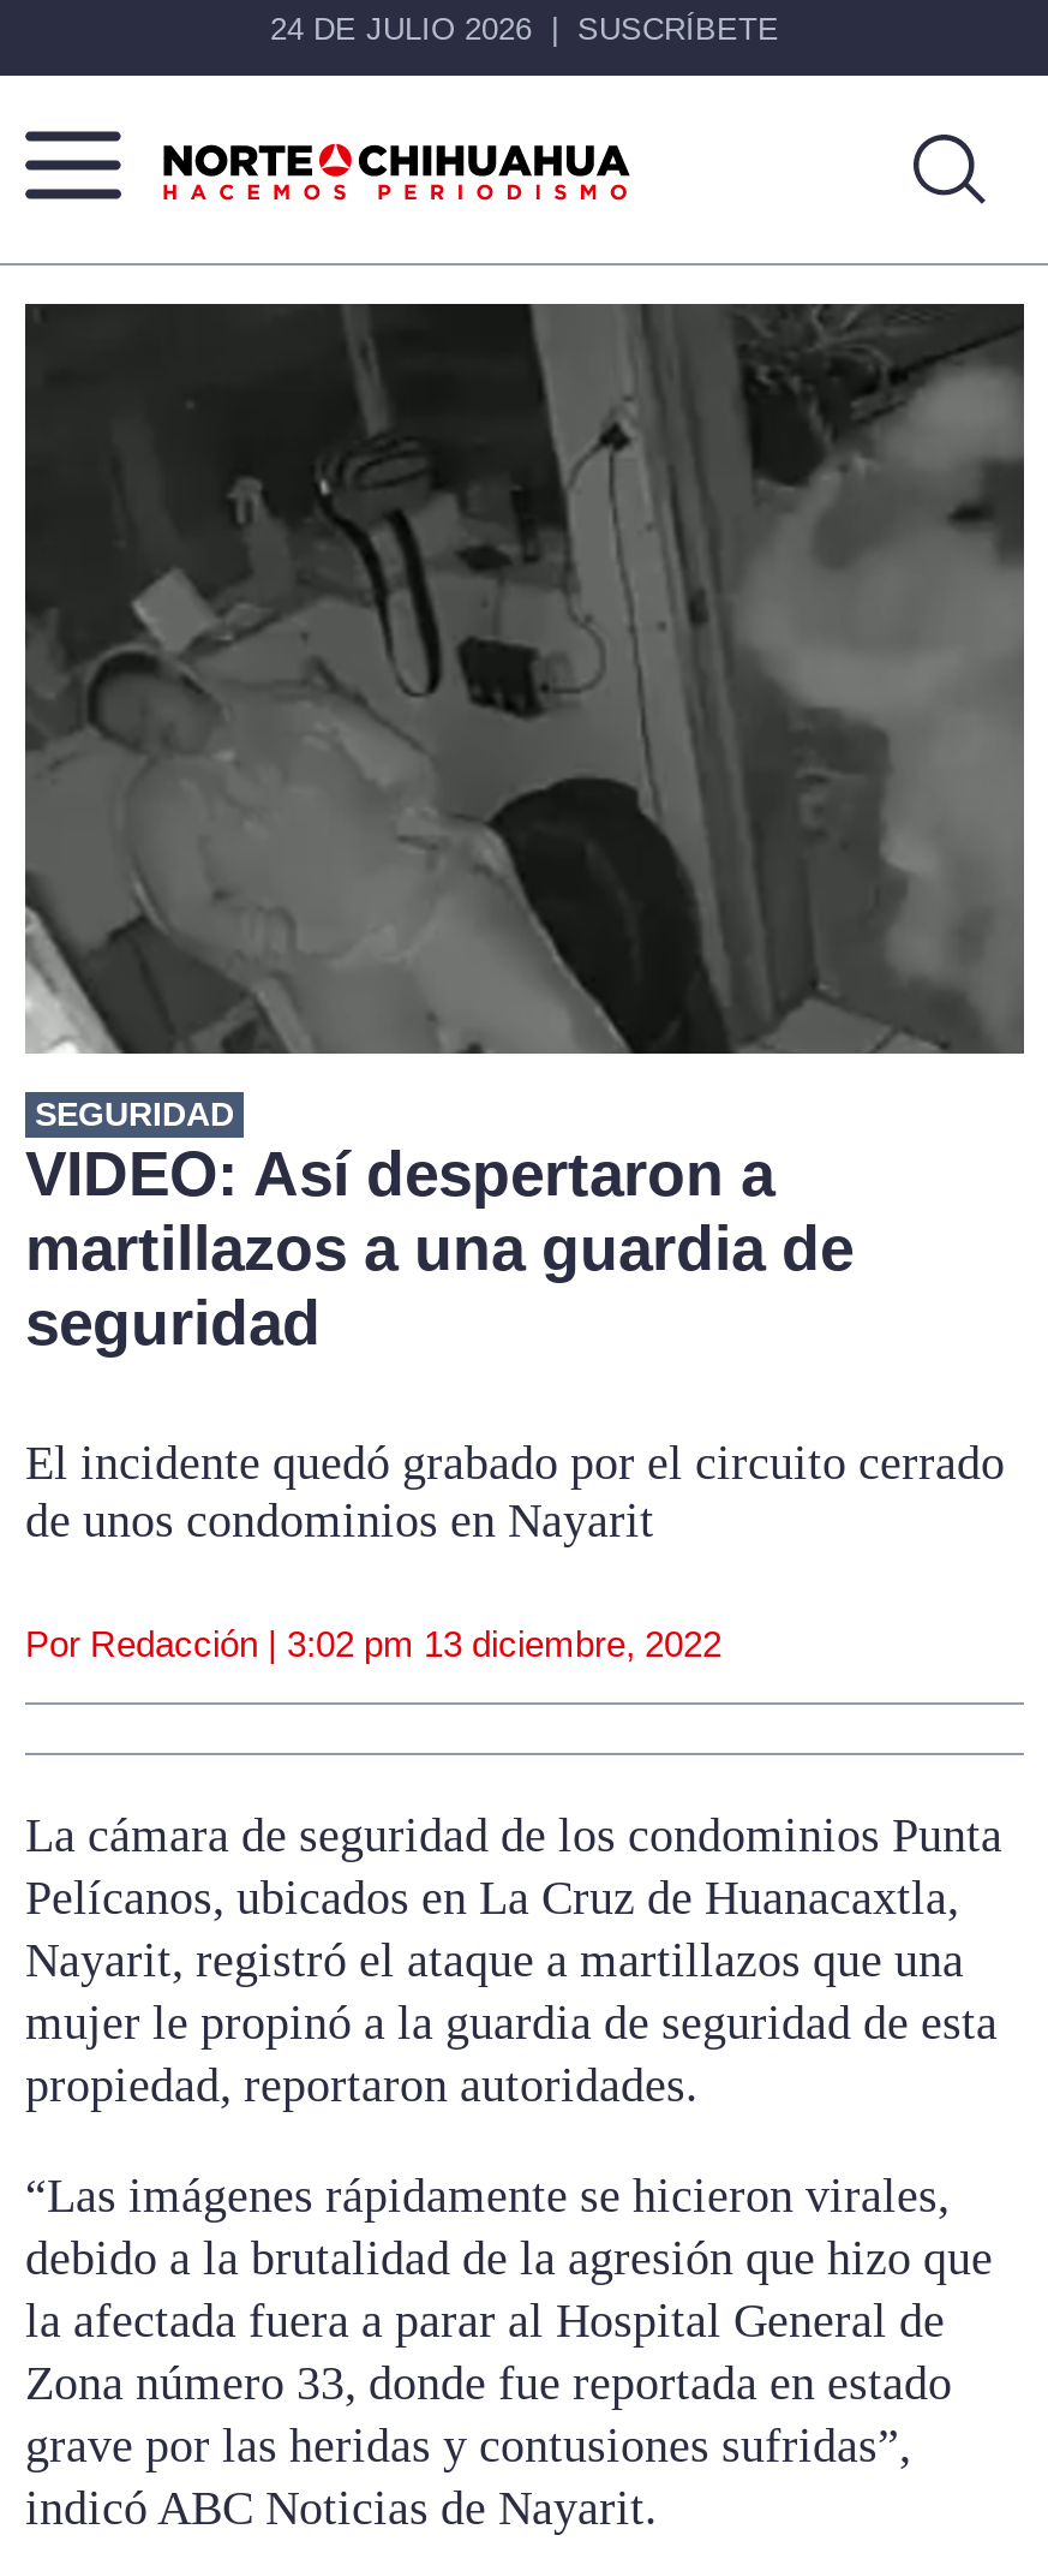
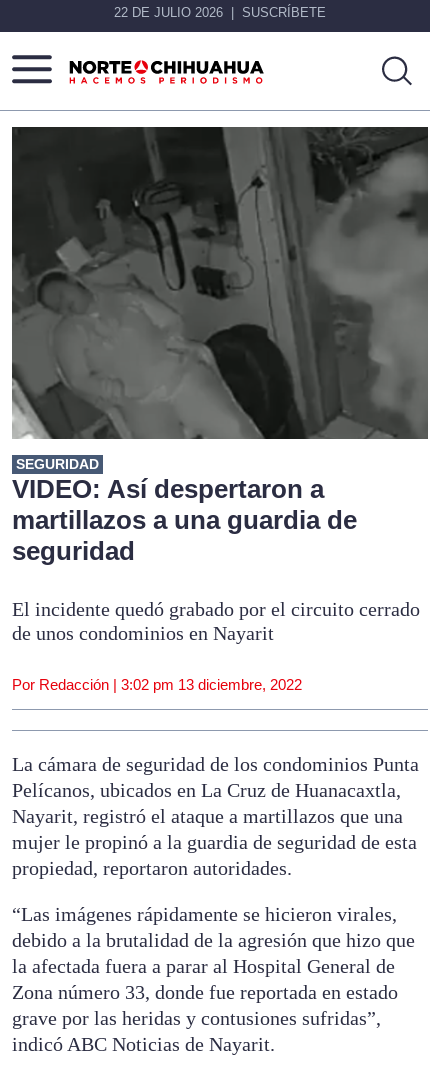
- 24 DE JULIO 2026 SUSCRÍBETE
+ 22 DE JULIO 2026 SUSCRÍBETE
